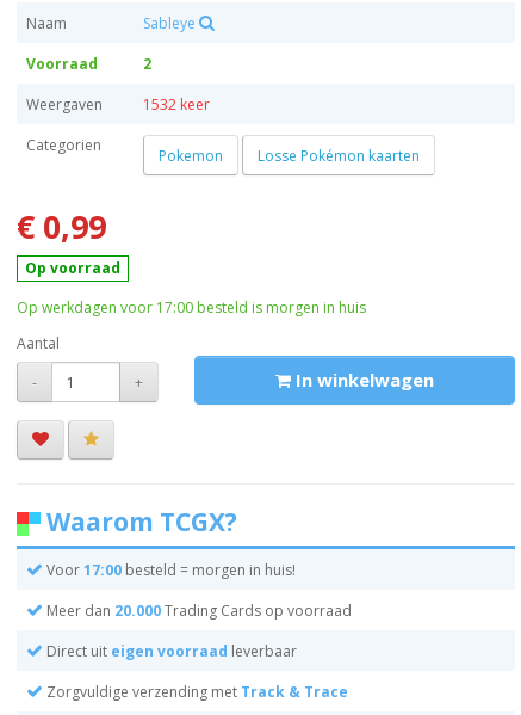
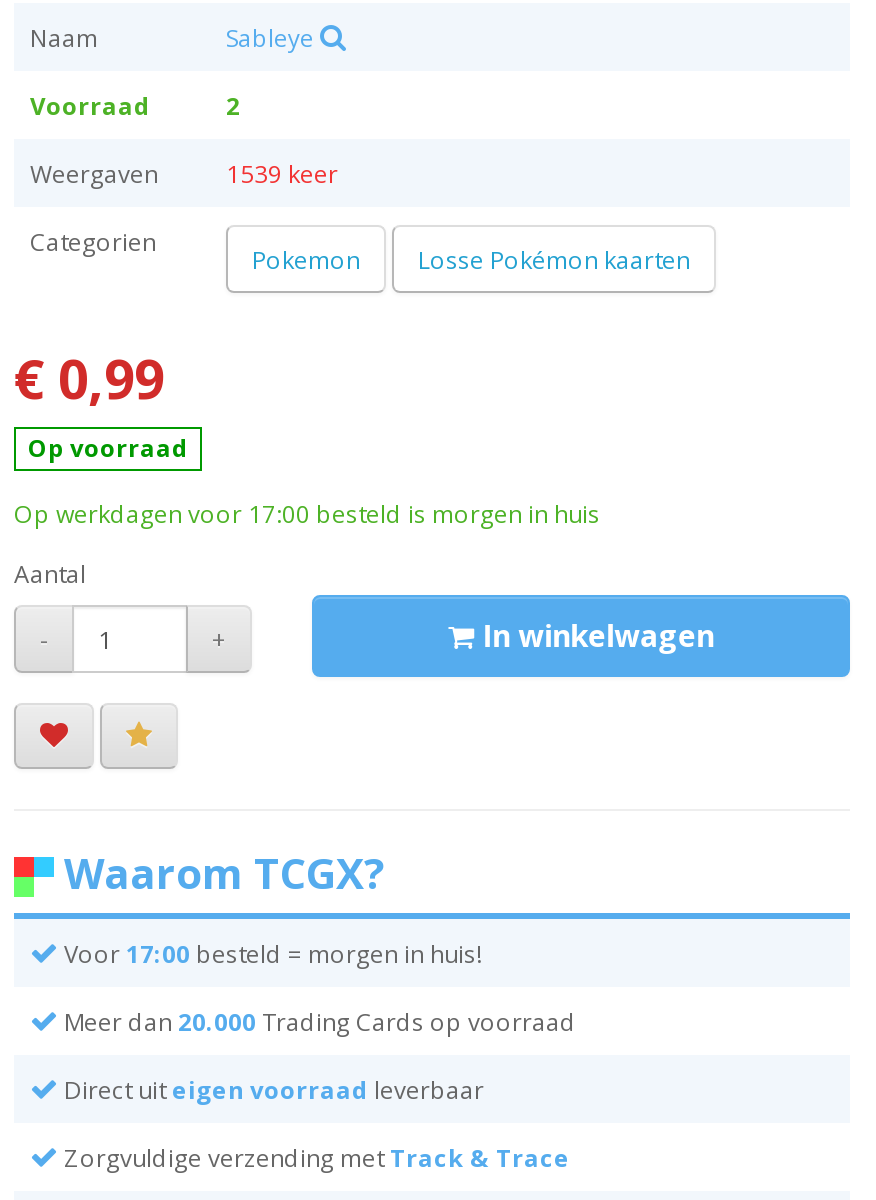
- Weergaven 1532 keer
+ Weergaven 1539 keer
